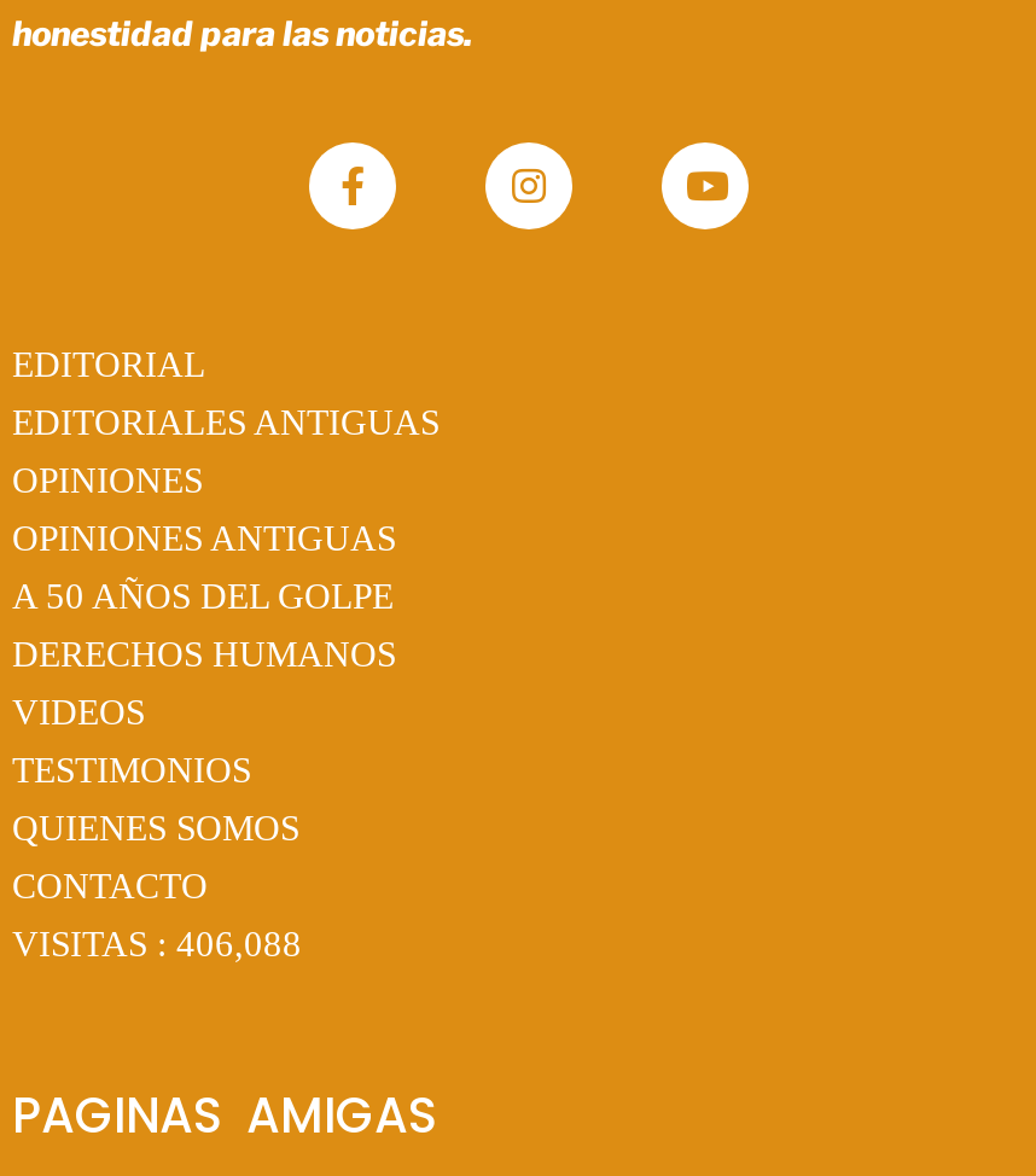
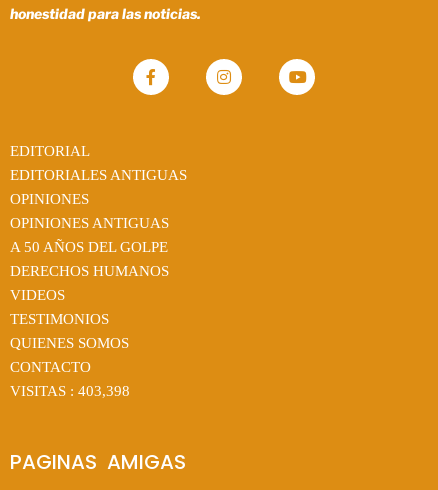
- VISITAS : 406,088
+ VISITAS : 403,398
